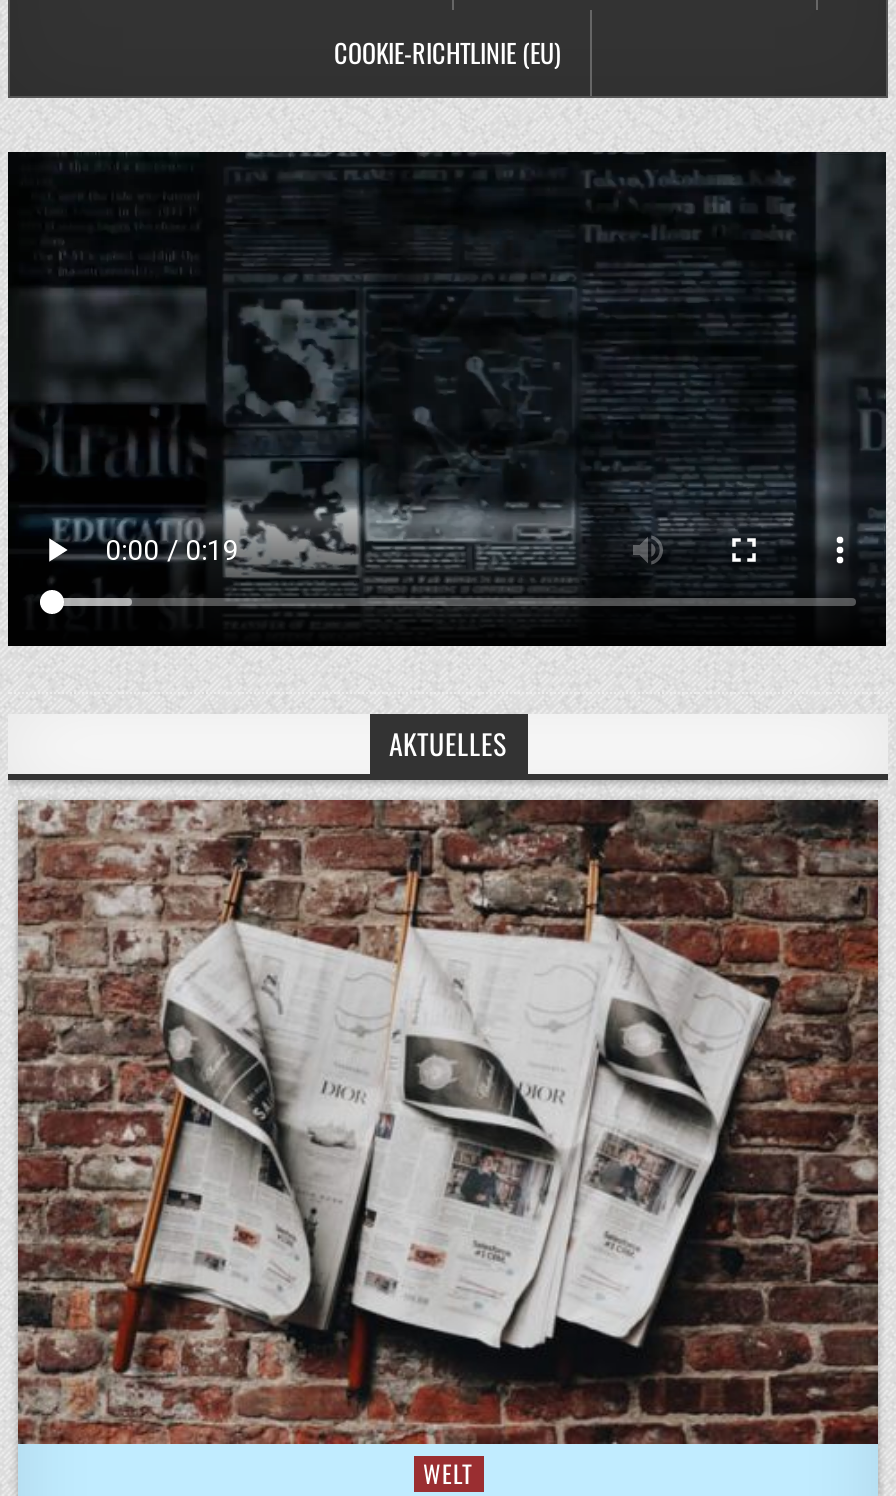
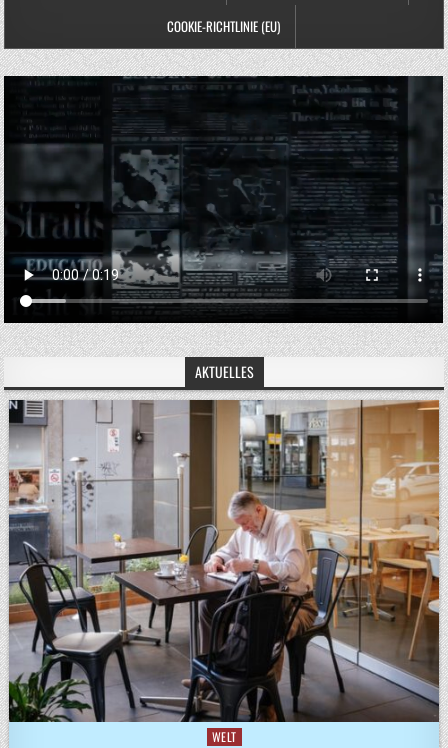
- [image]
+ [image]
